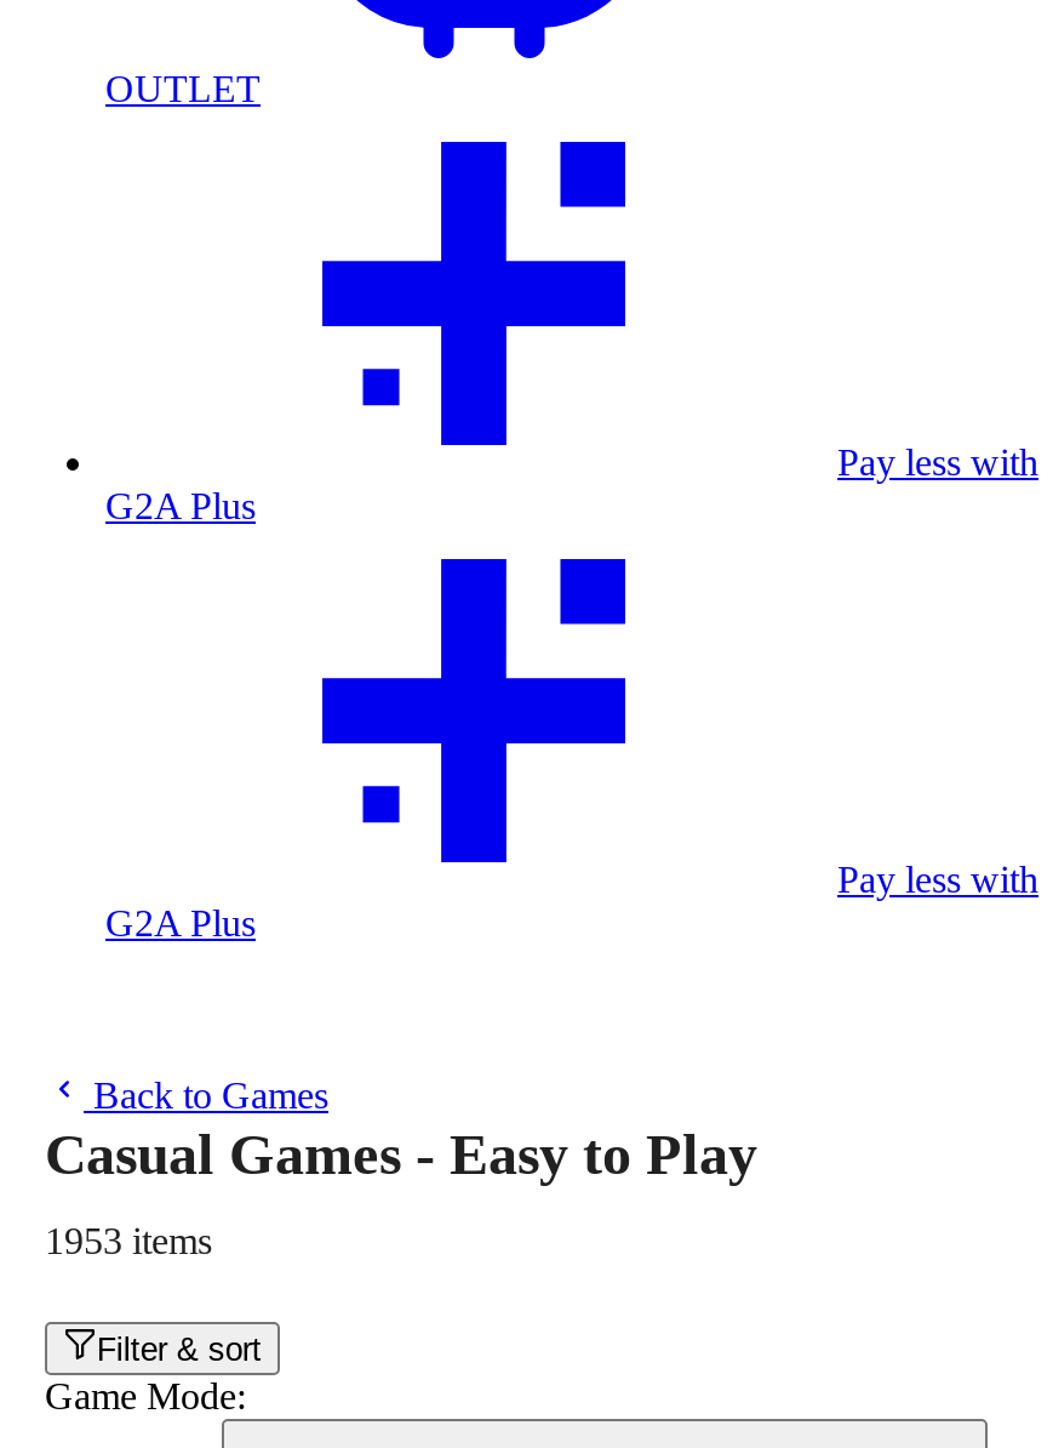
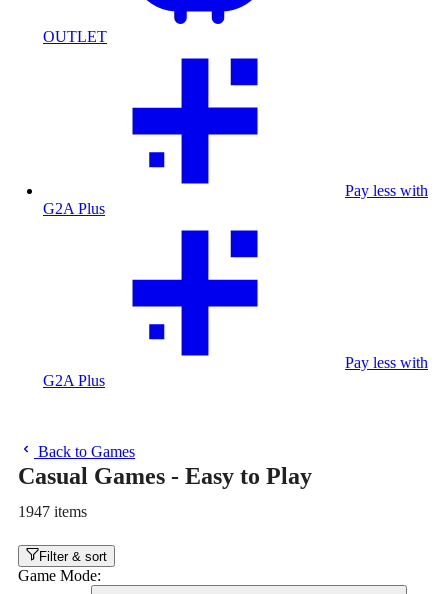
- 1953 items
+ 1947 items
